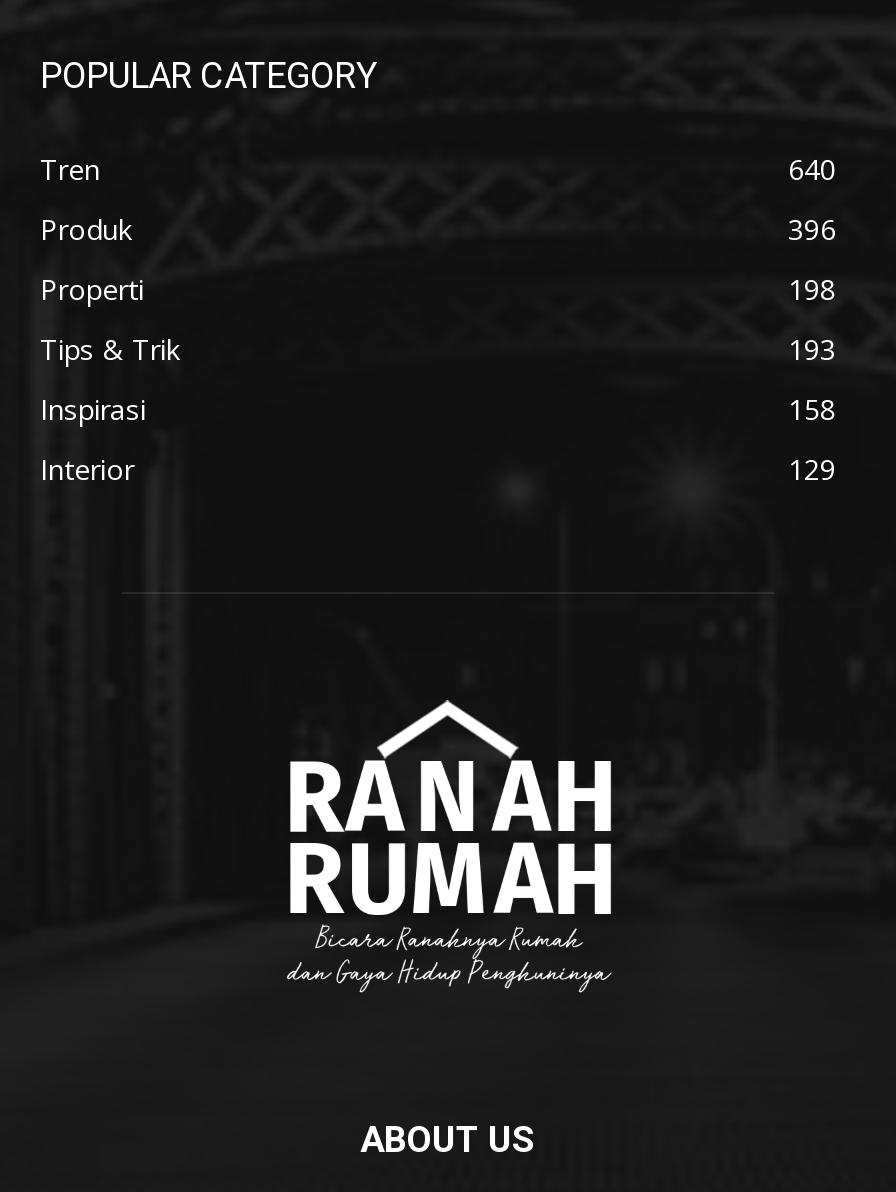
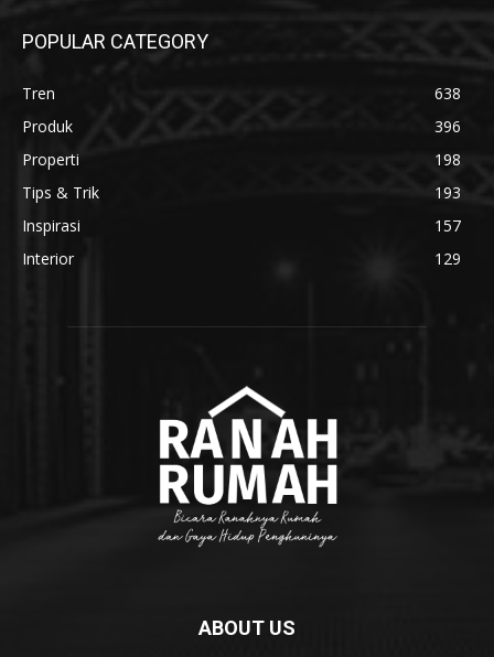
- 640
+ 638

- 158
+ 157
